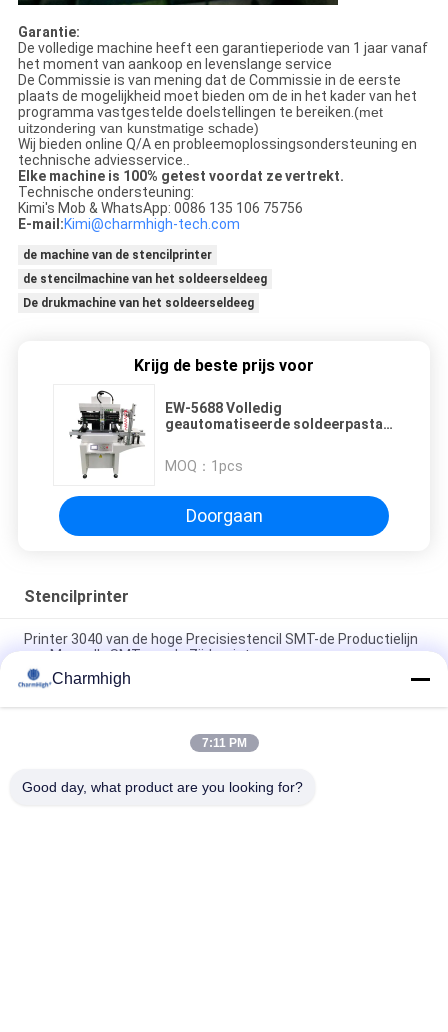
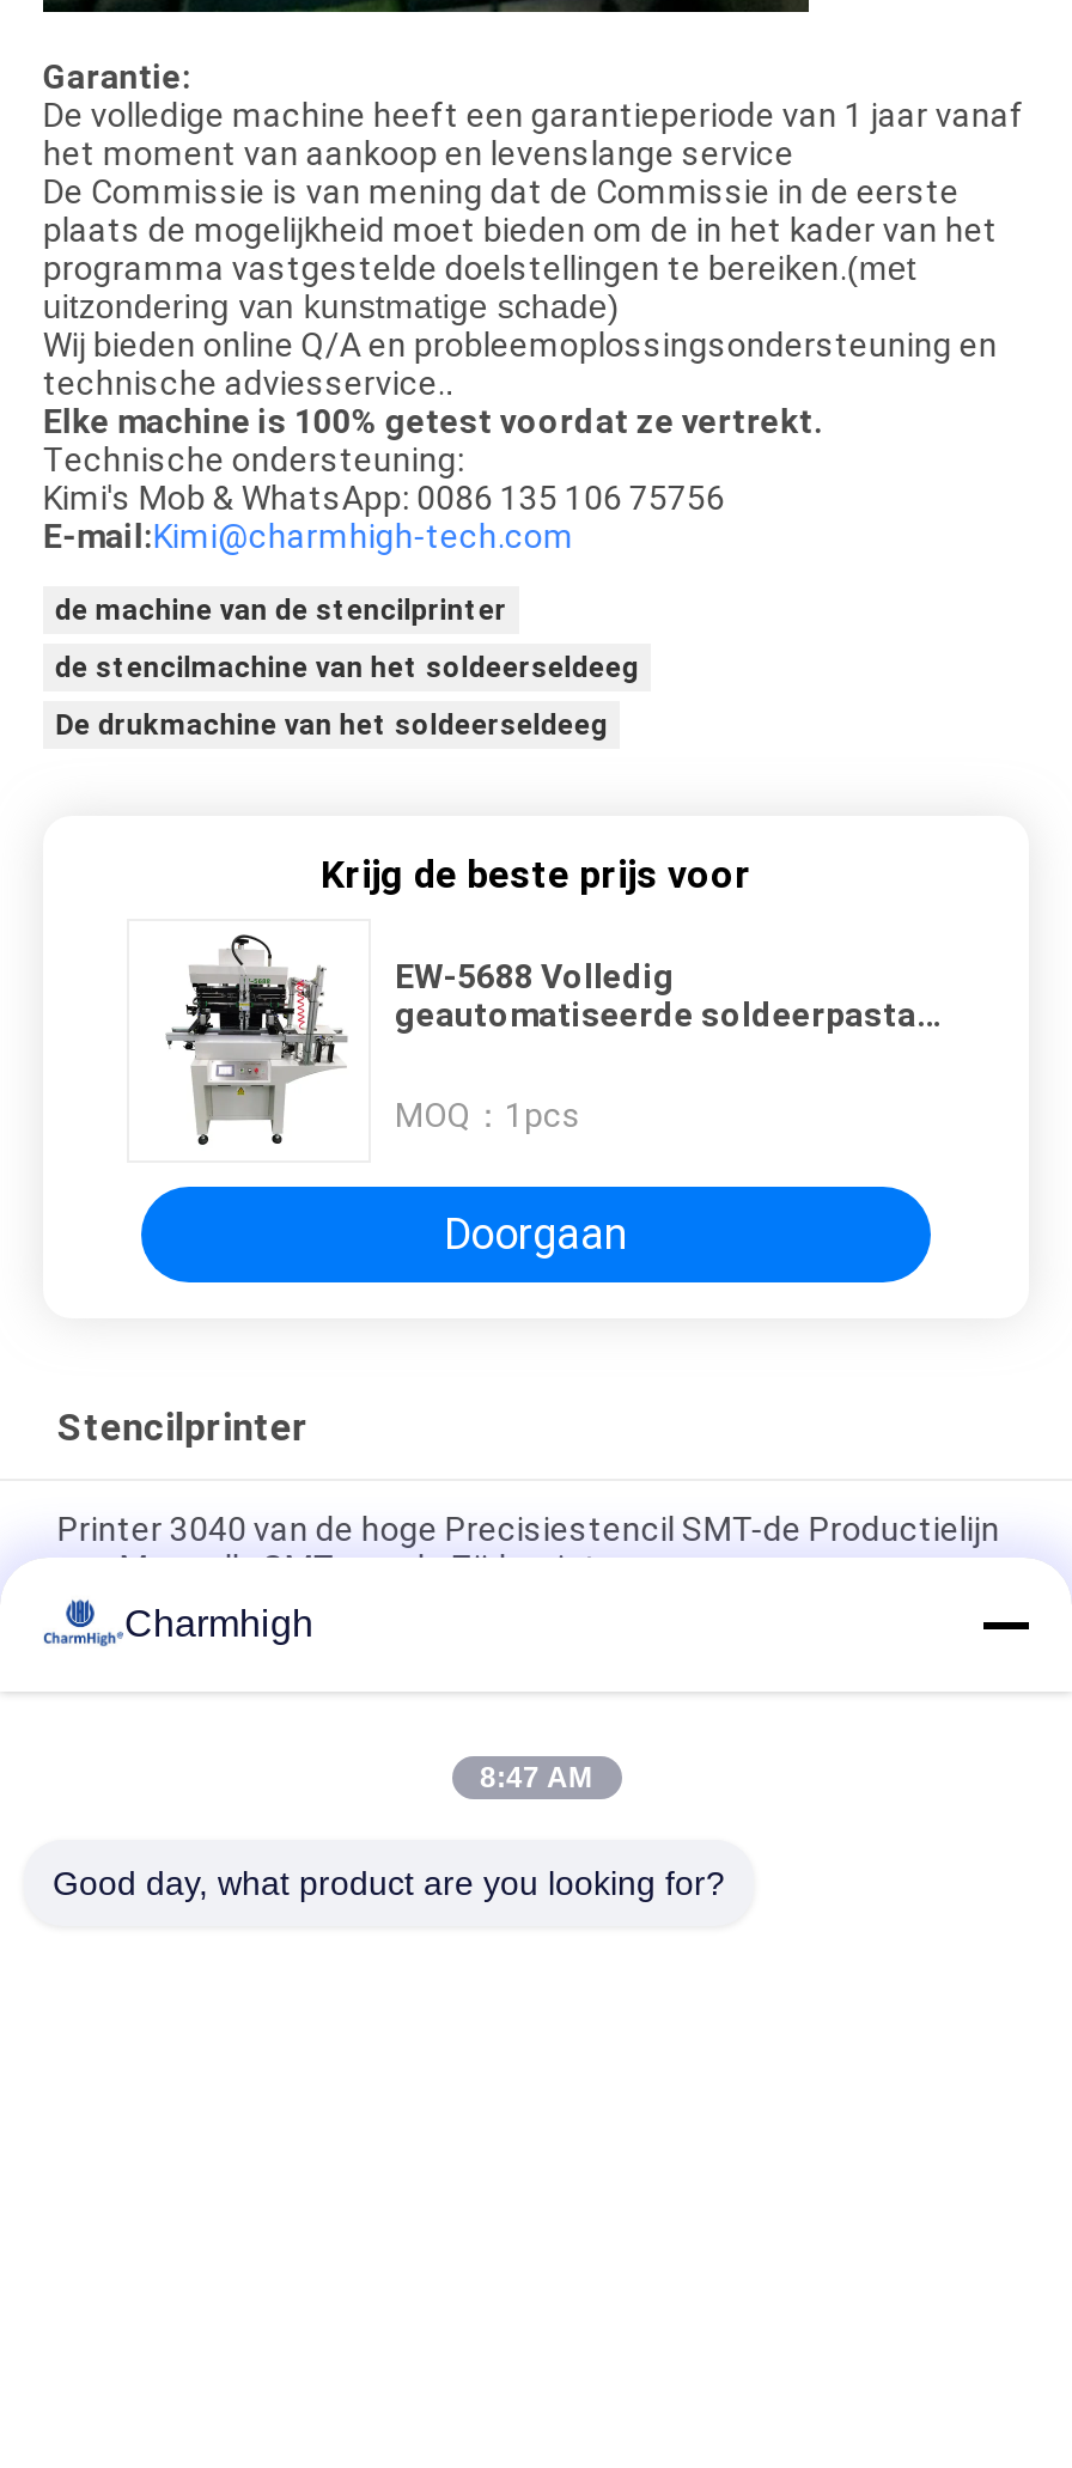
- 7:11 PM
+ 8:47 AM
